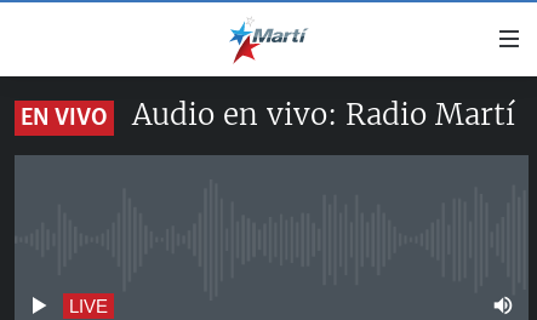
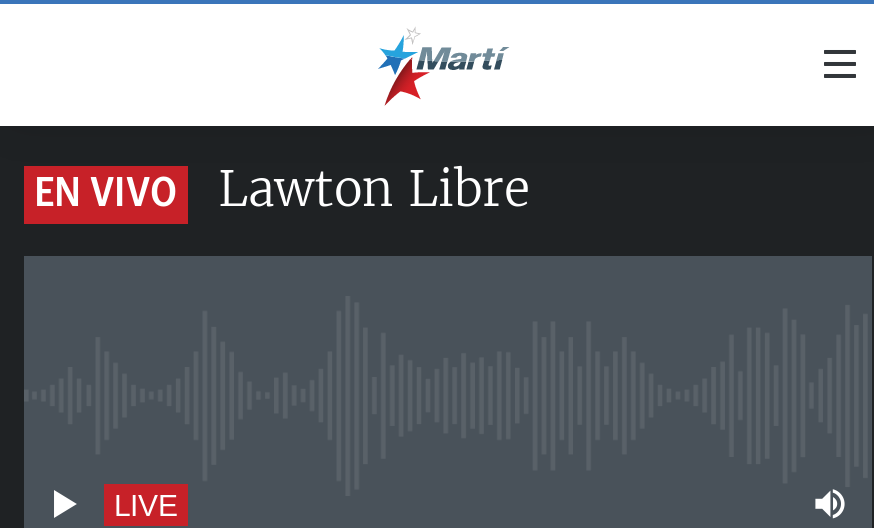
- Audio en vivo: Radio Martí
+ Lawton Libre
